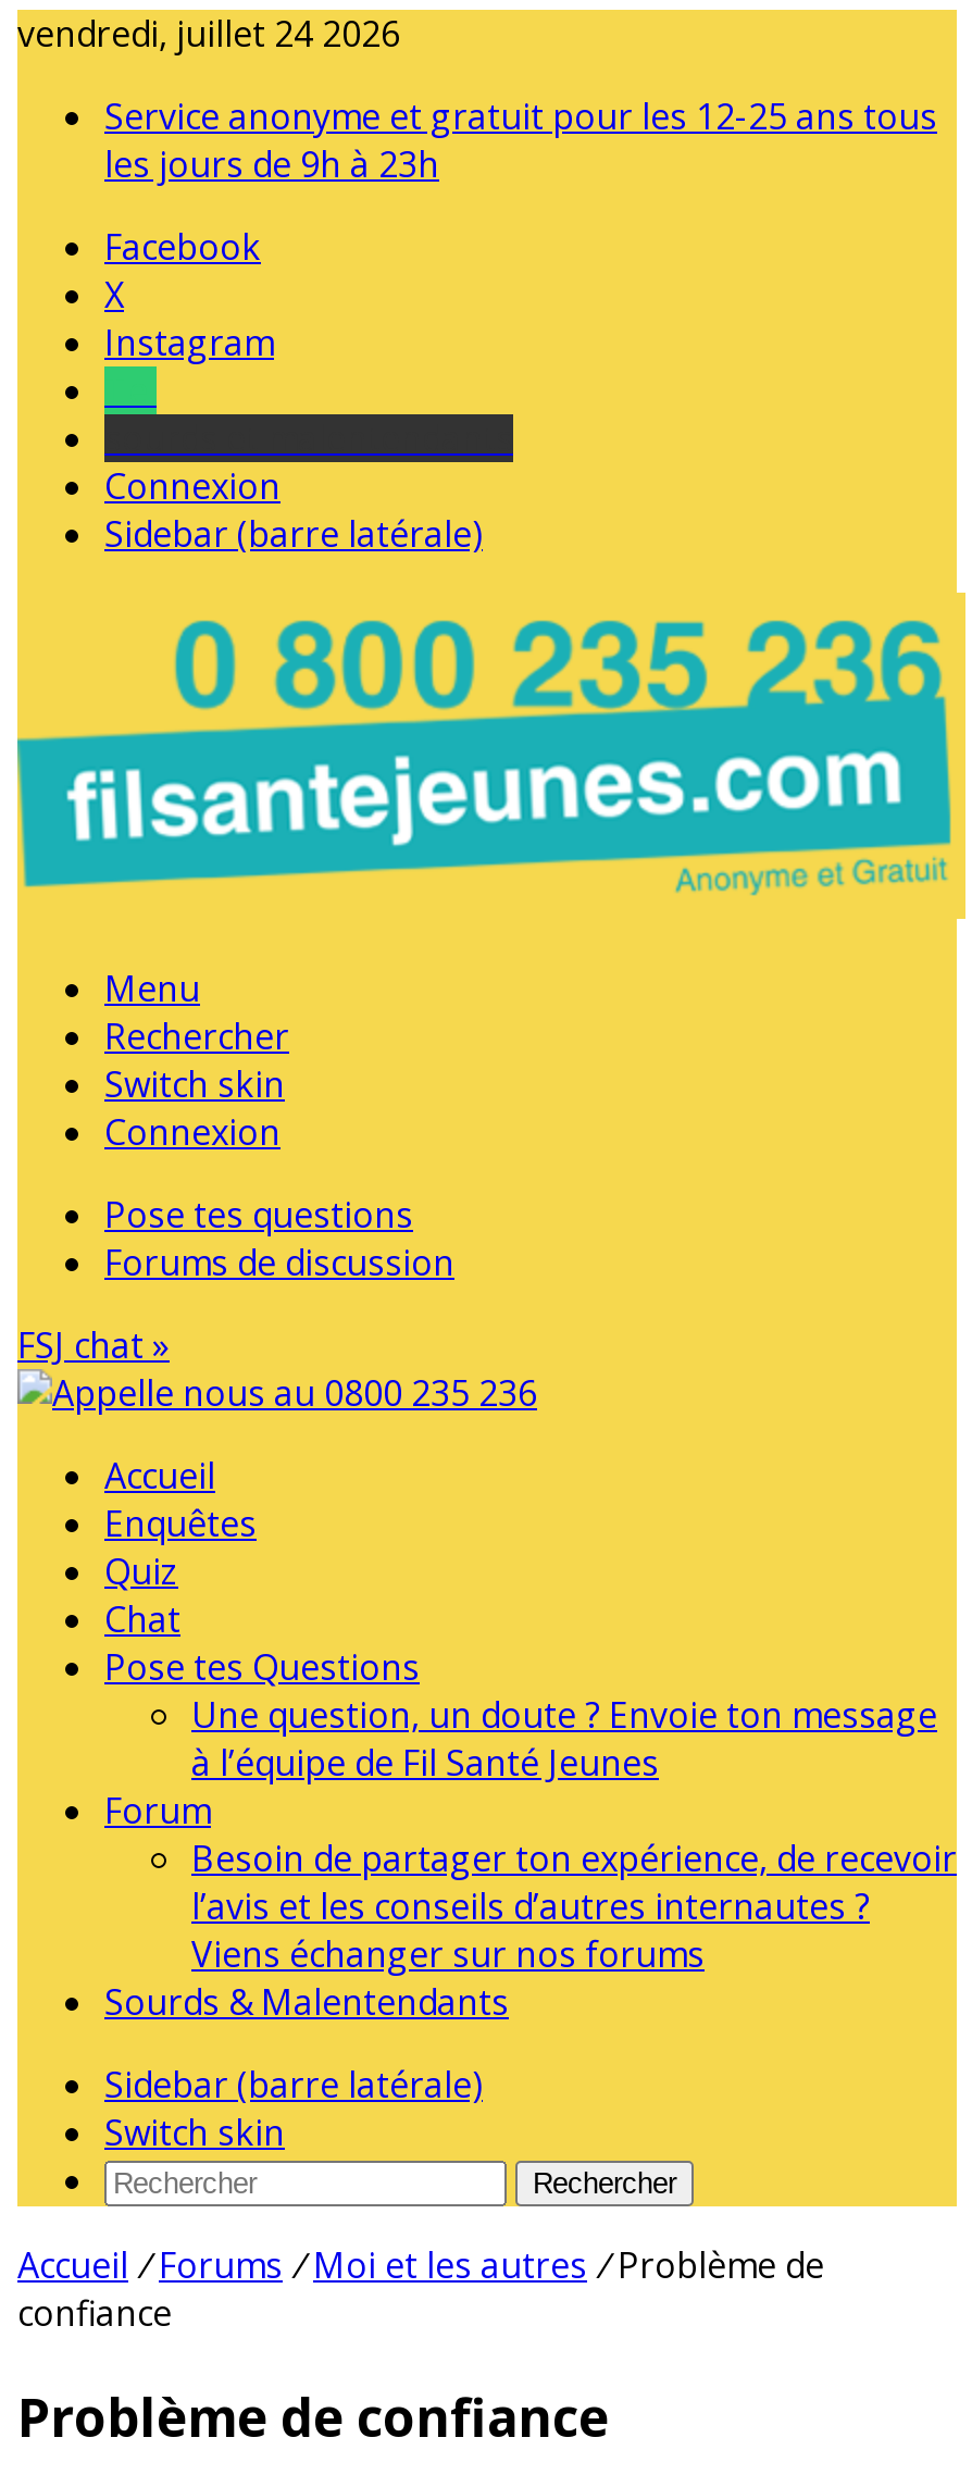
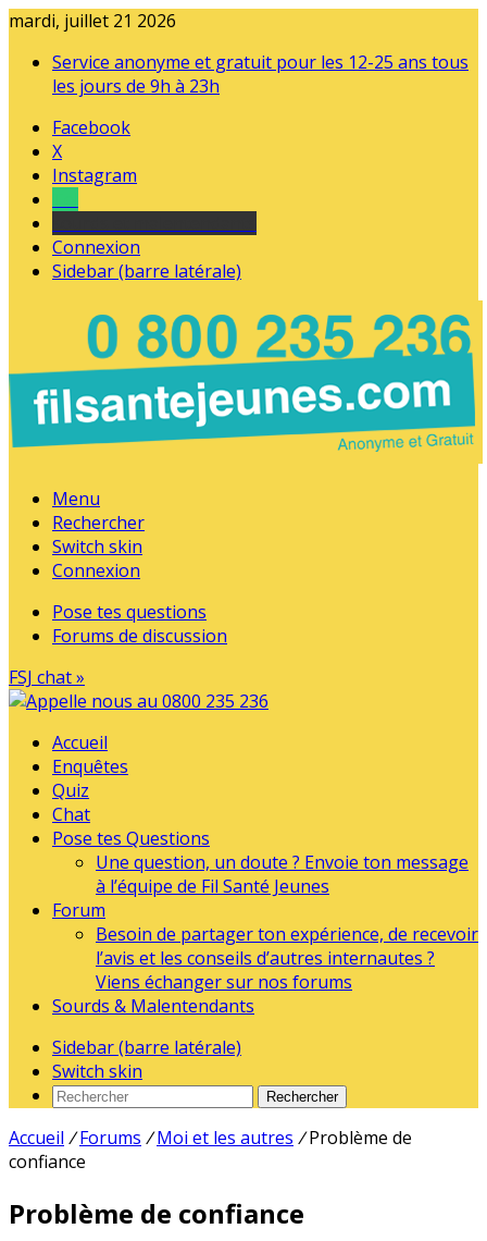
- vendredi, juillet 24 2026
+ mardi, juillet 21 2026
